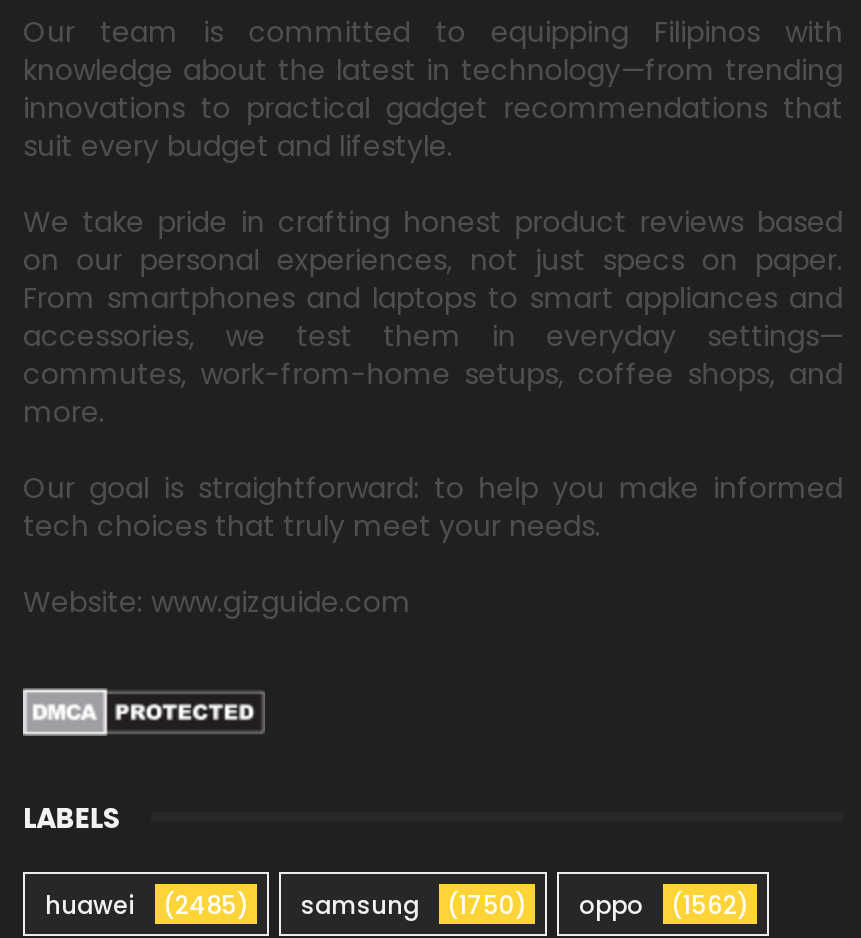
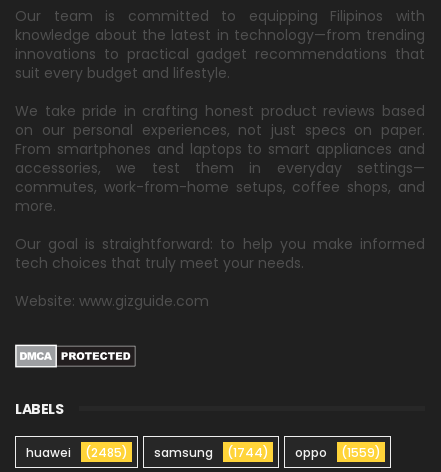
- (1750)
+ (1744)

- (1562)
+ (1559)
